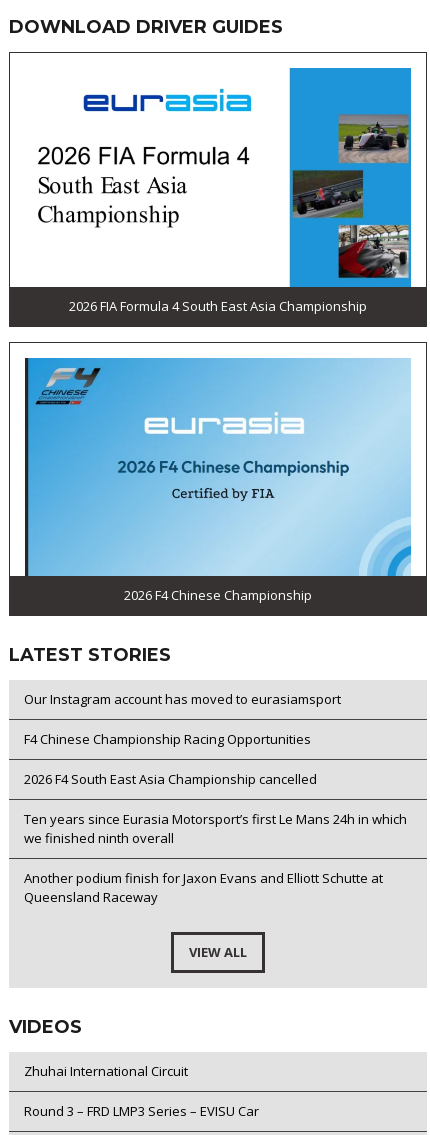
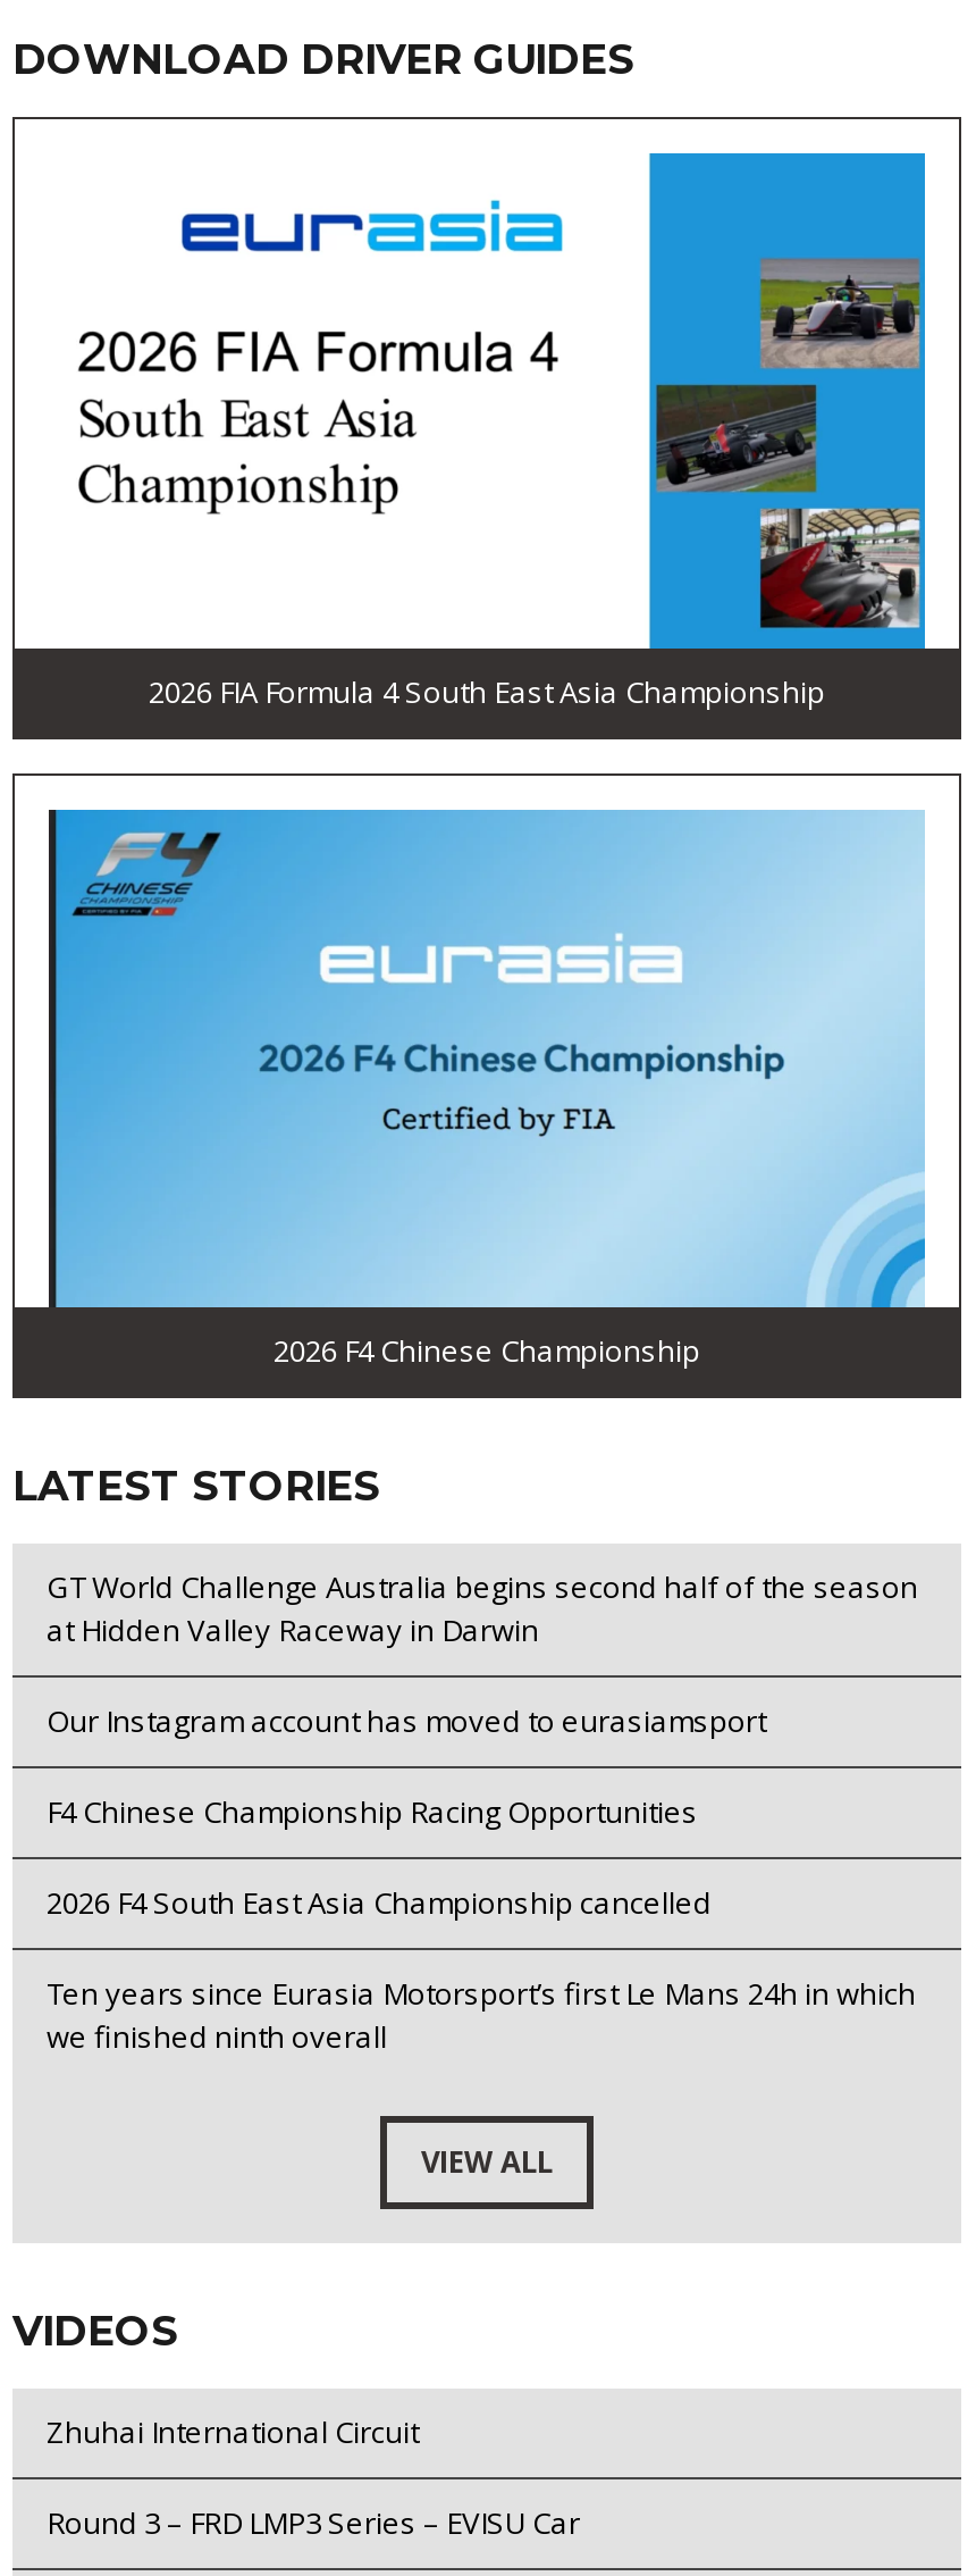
+ GT World Challenge Australia begins second half of the season
+ at Hidden Valley Raceway in Darwin

moved down: Our Instagram account has moved to eurasiamsport | F4 Chinese Championship Racing Opportunities | 2026 F4 South East Asia Championship cancelled | Ten years since Eurasia Motorsport’s first Le Mans 24h in which | we finished ninth overall

- Another podium finish for Jaxon Evans and Elliott Schutte at
- Queensland Raceway
